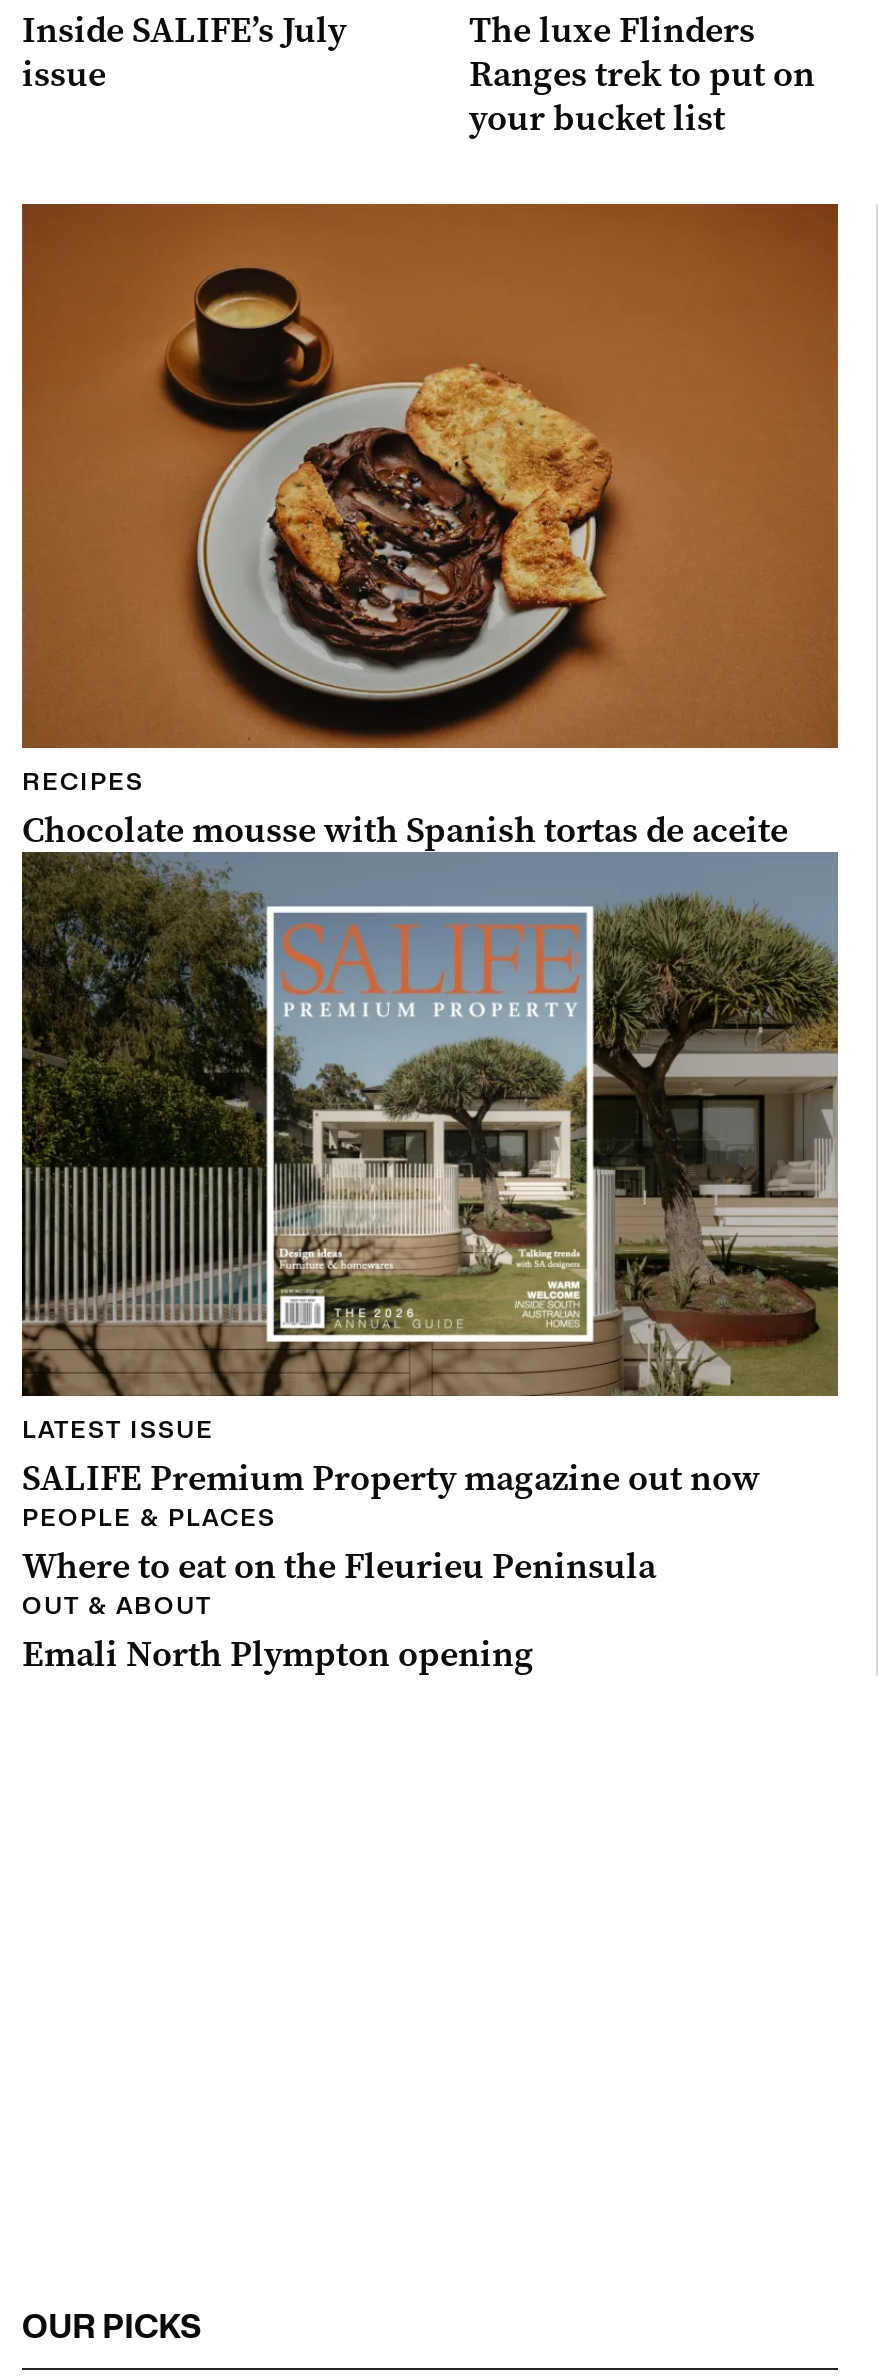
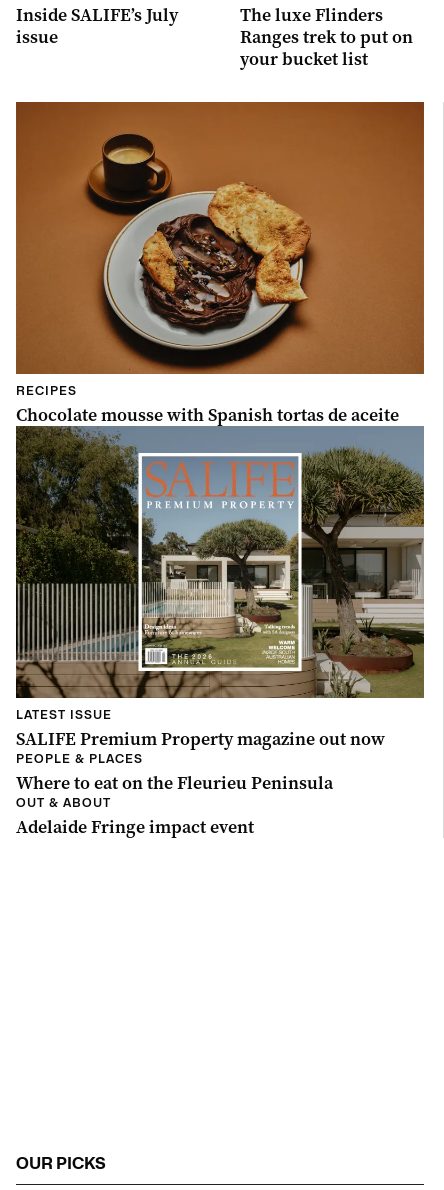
- Emali North Plympton opening
+ Adelaide Fringe impact event
